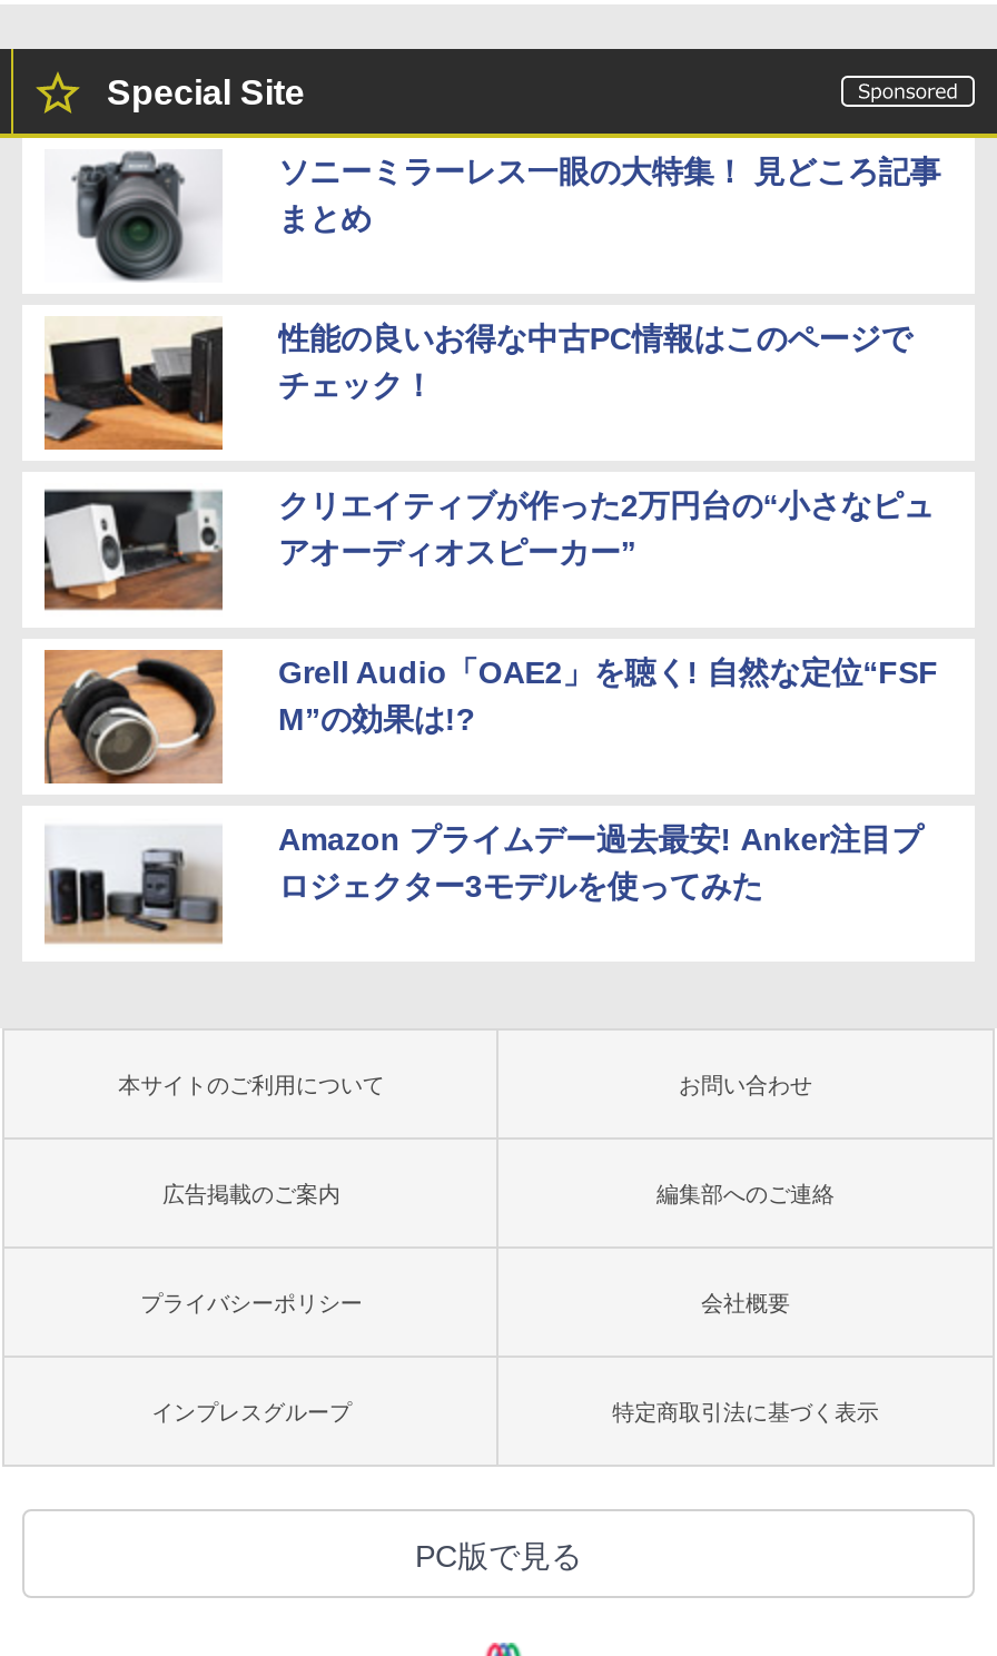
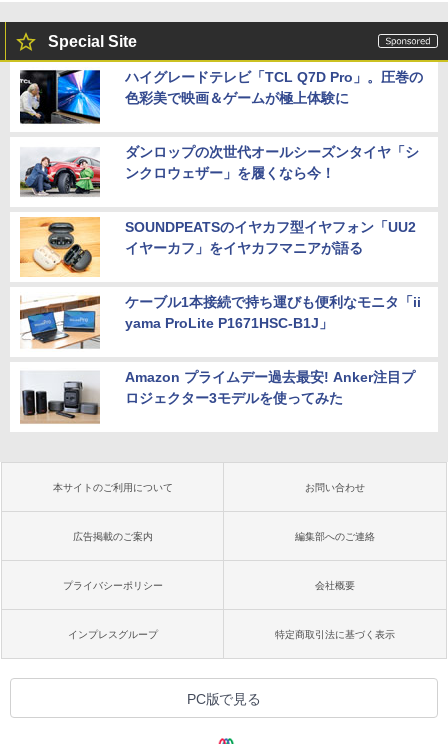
- [image]
- ソニーミラーレス一眼の大特集！ 見どころ記事
- まとめ
+ [image]
+ ハイグレードテレビ「TCL Q7D Pro」。圧巻の
+ 色彩美で映画＆ゲームが極上体験に

- [image]
- 性能の良いお得な中古PC情報はこのページで
- チェック！
+ [image]
+ ダンロップの次世代オールシーズンタイヤ「シ
+ ンクロウェザー」を履くなら今！

- [image]
- クリエイティブが作った2万円台の“小さなピュ
- アオーディオスピーカー”
+ [image]
+ SOUNDPEATSのイヤカフ型イヤフォン「UU2
+ イヤーカフ」をイヤカフマニアが語る

- [image]
- Grell Audio「OAE2」を聴く! 自然な定位“FSF
- M”の効果は!?
+ [image]
+ ケーブル1本接続で持ち運びも便利なモニタ「ii
+ yama ProLite P1671HSC-B1J」
